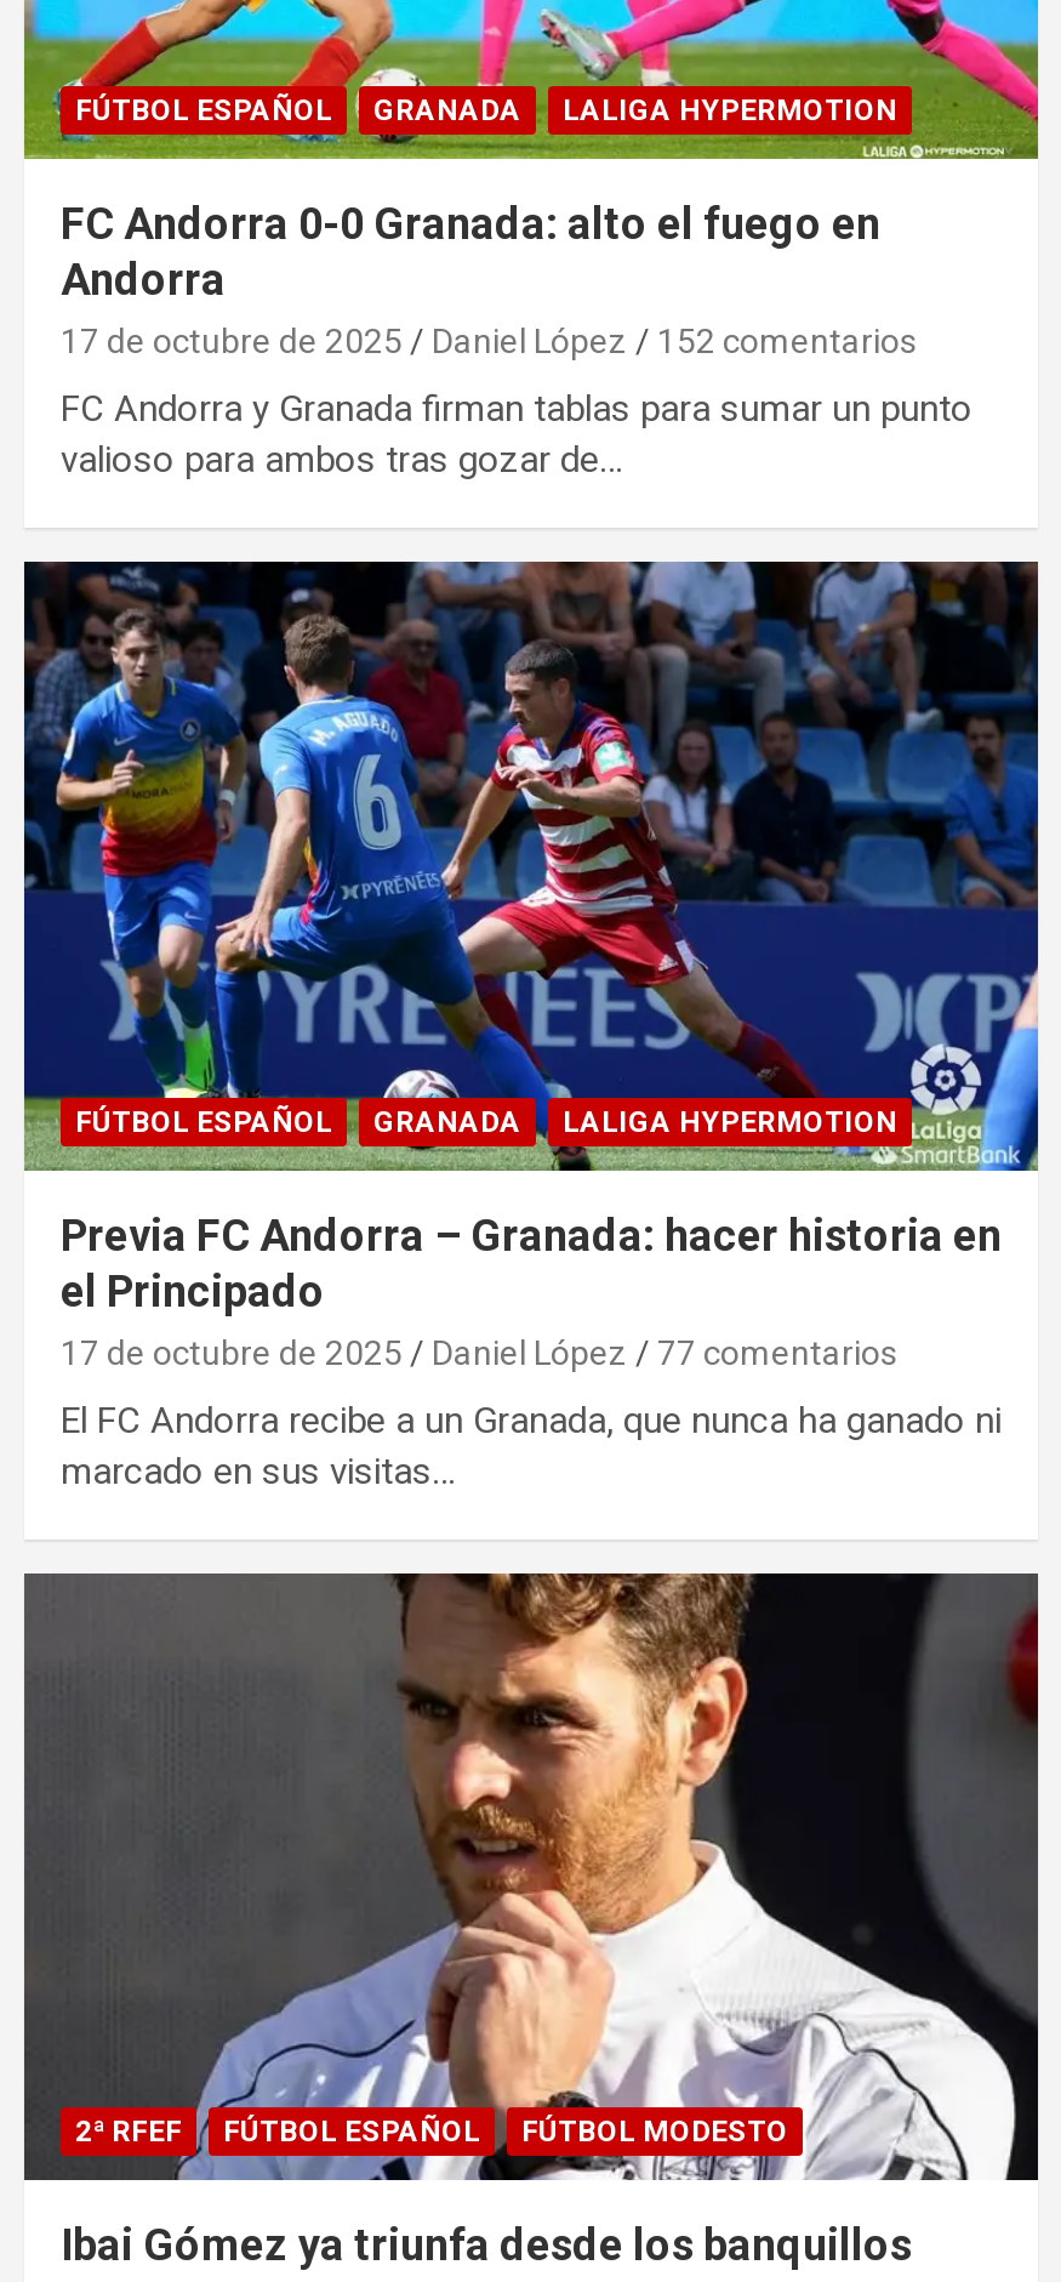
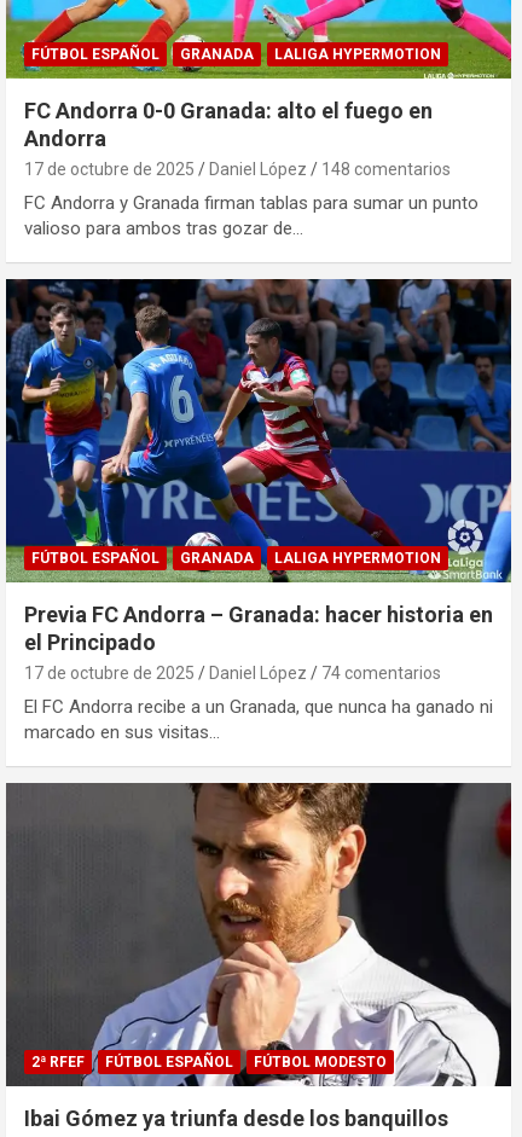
- 17 de octubre de 2025 Daniel López 152 comentarios
+ 17 de octubre de 2025 Daniel López 148 comentarios

- 17 de octubre de 2025 Daniel López 77 comentarios
+ 17 de octubre de 2025 Daniel López 74 comentarios
